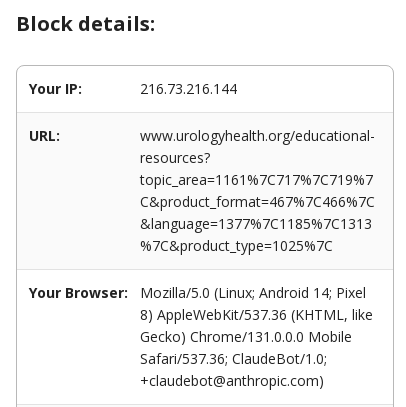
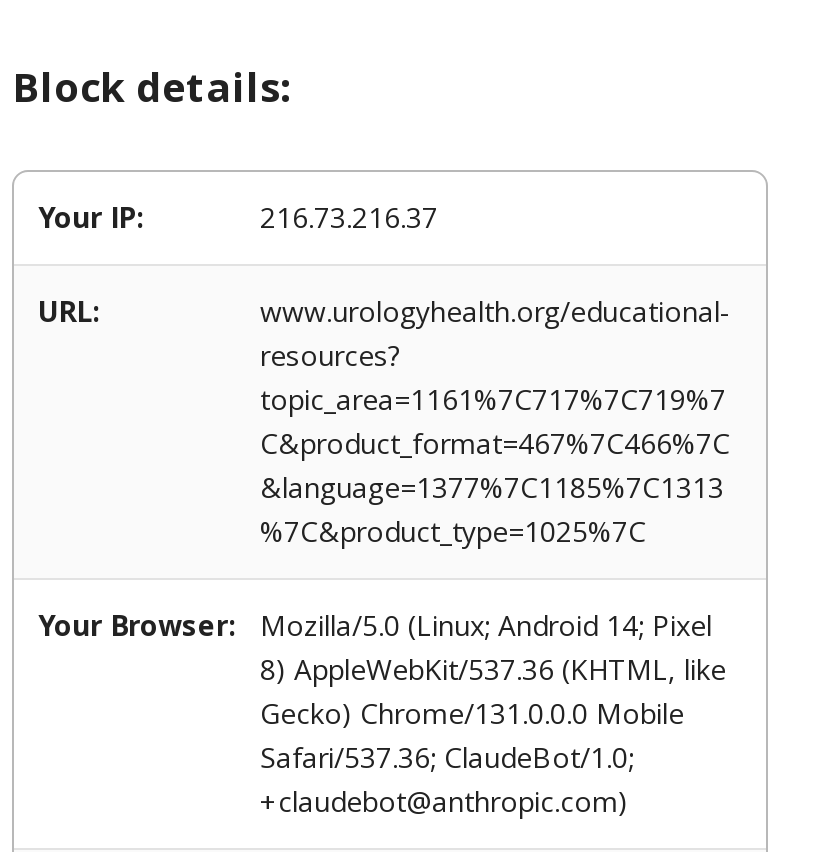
- 216.73.216.144
+ 216.73.216.37
